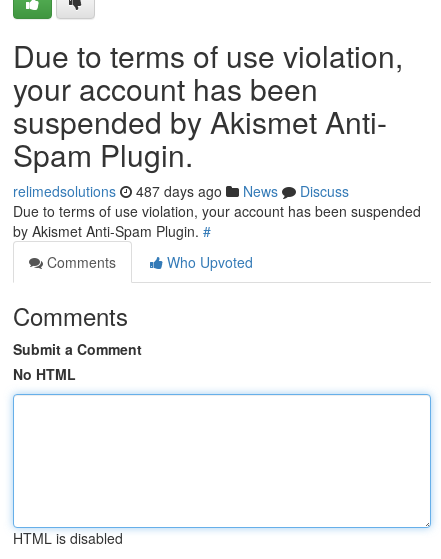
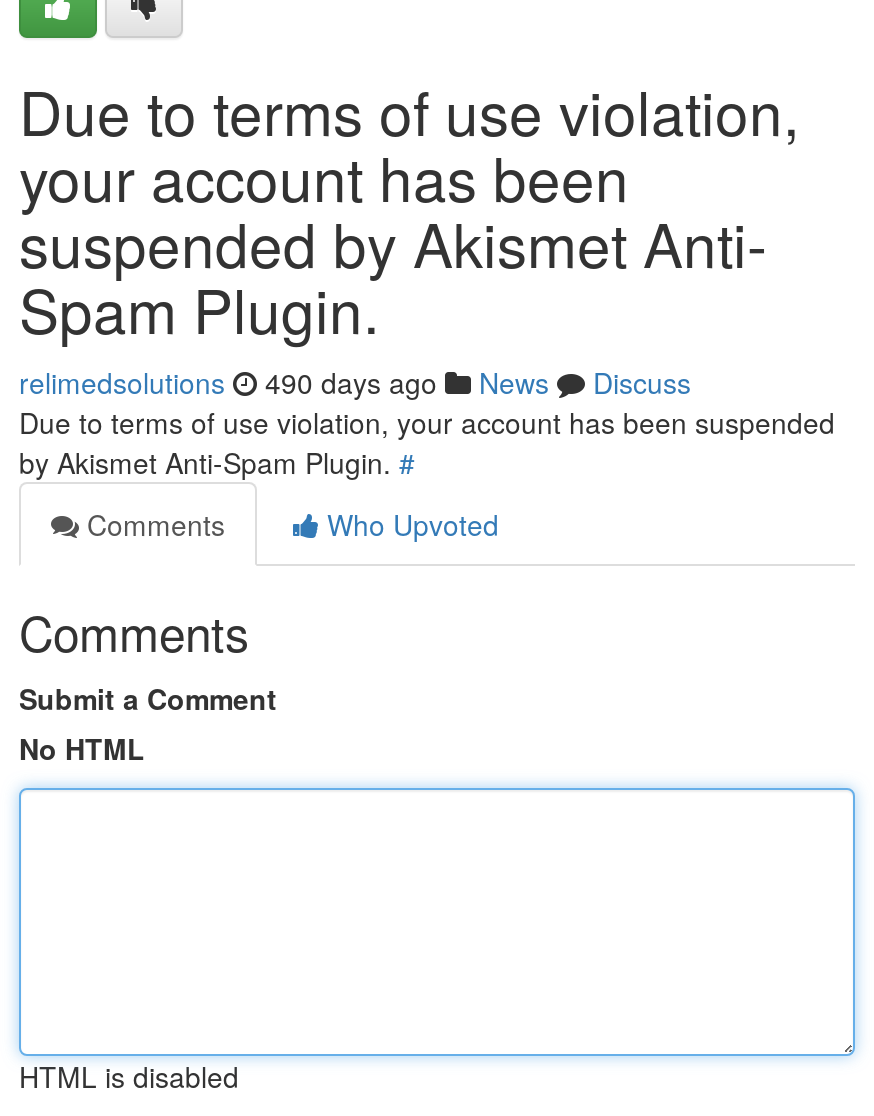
- relimedsolutions 487 days ago News Discuss
+ relimedsolutions 490 days ago News Discuss
